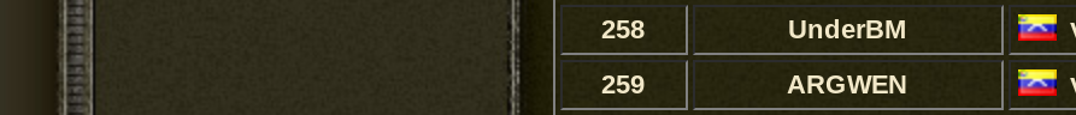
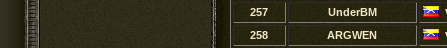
- 258
+ 257

- 259
+ 258
